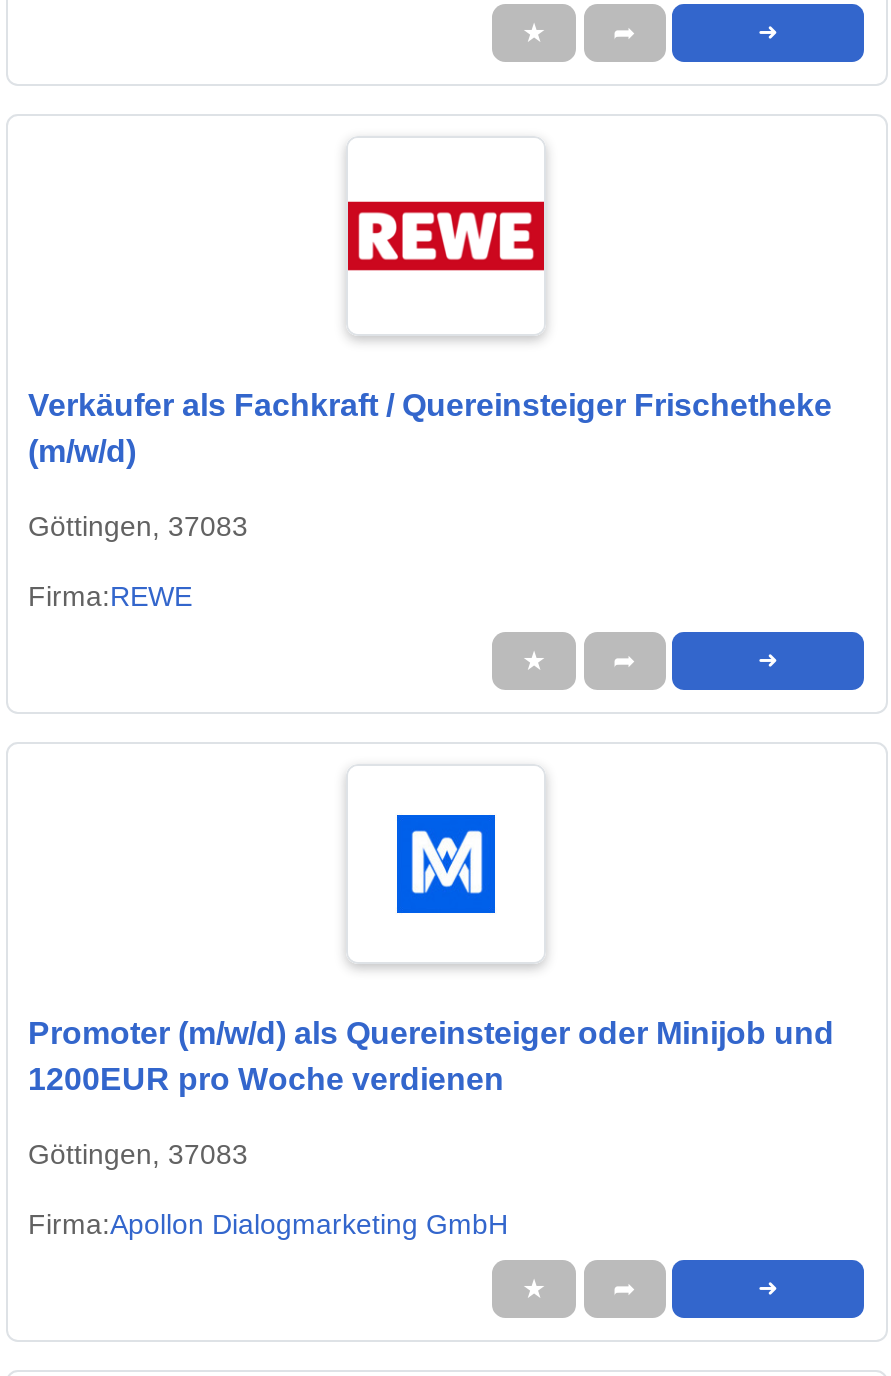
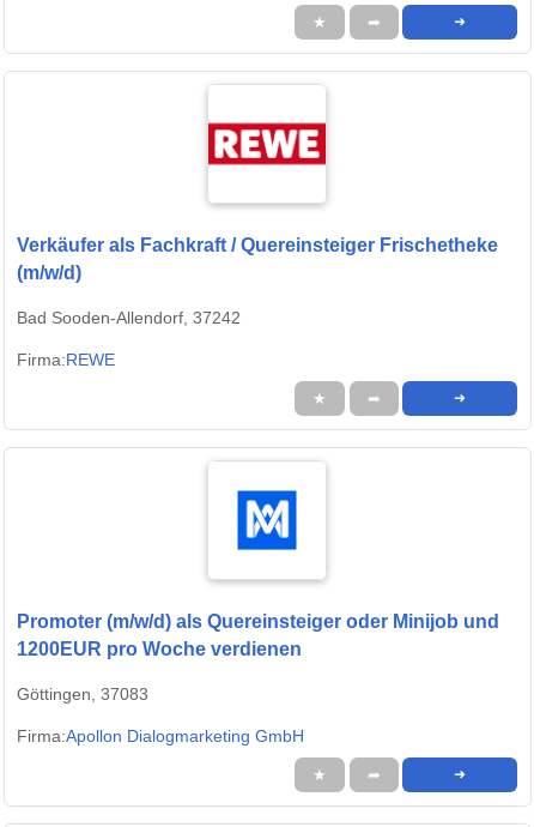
- Göttingen, 37083
+ Bad Sooden-Allendorf, 37242
